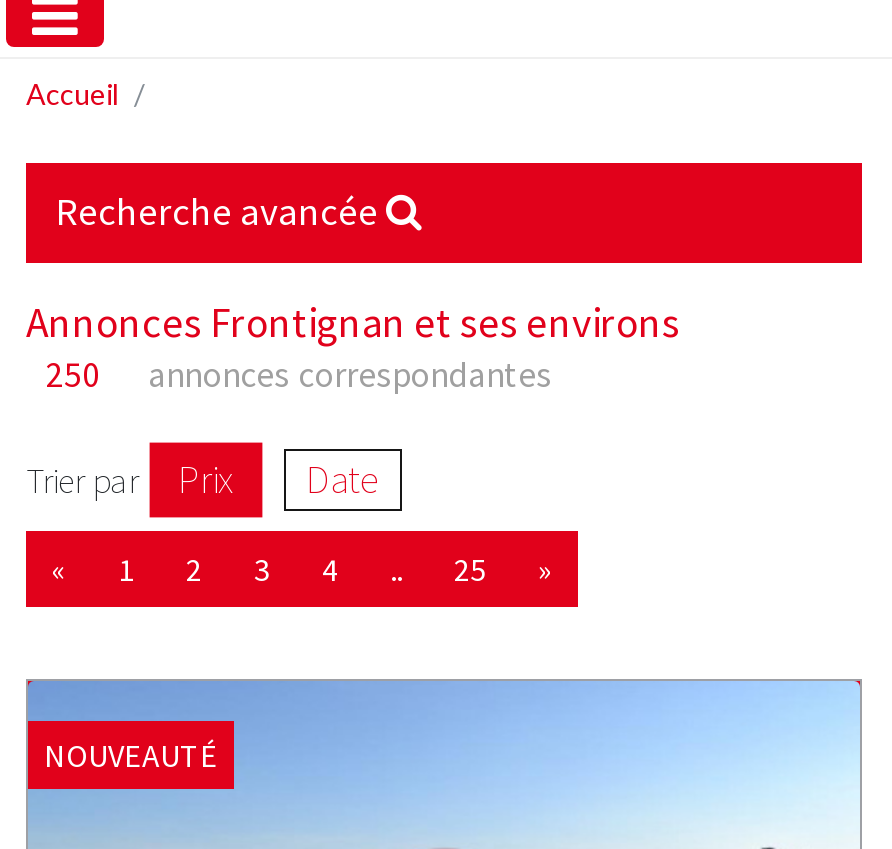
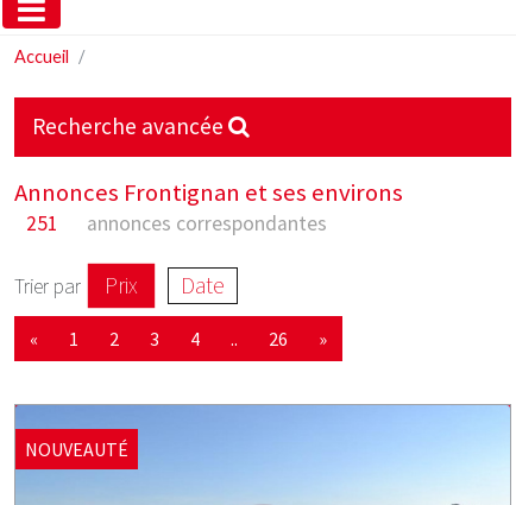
- 250 annonces correspondantes
+ 251 annonces correspondantes

- 25
+ 26
